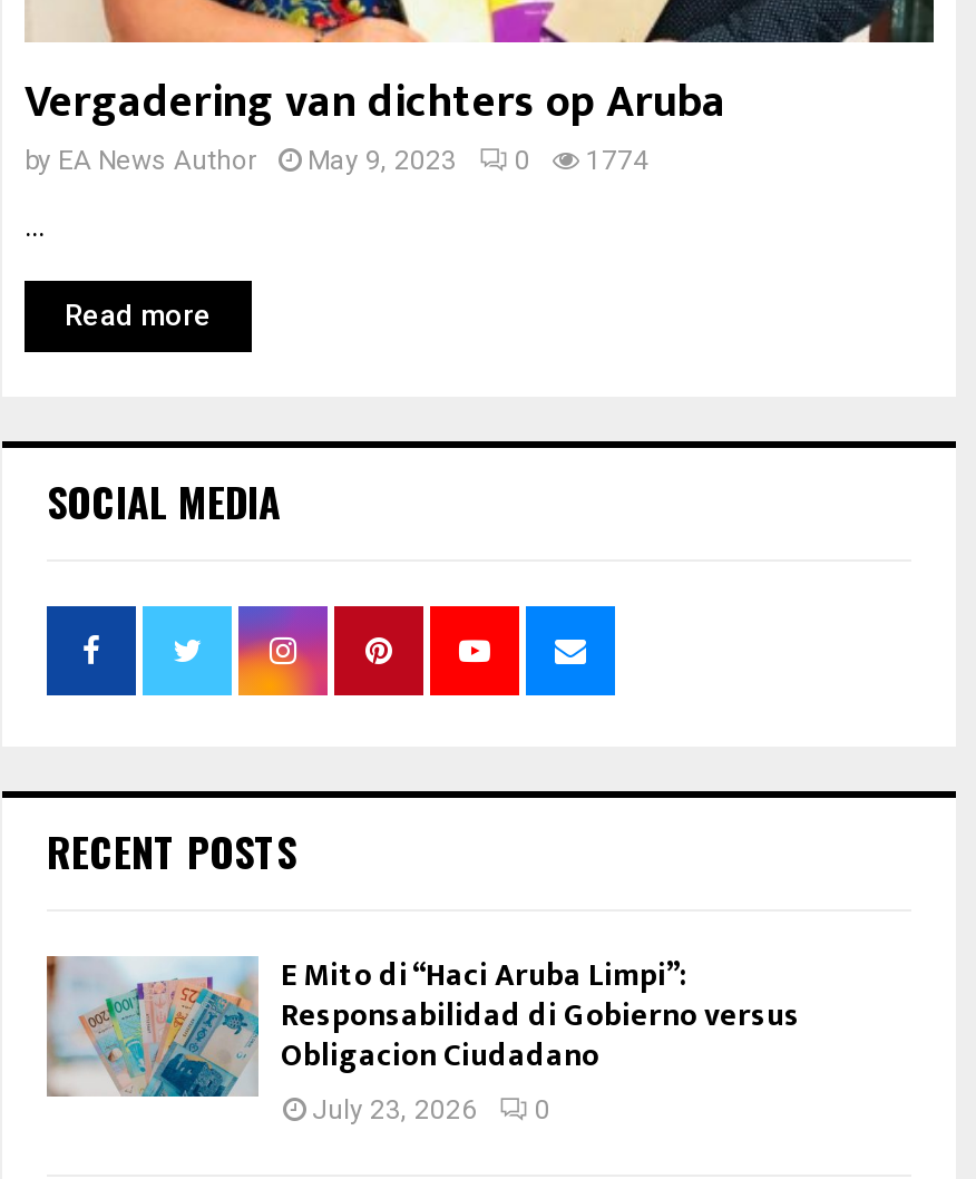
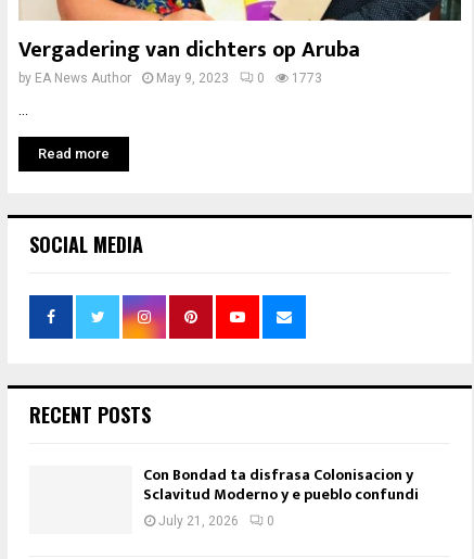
- by EA News Author May 9, 2023 0 1774
+ by EA News Author May 9, 2023 0 1773

- [image]

- E Mito di “Haci Aruba Limpi”:
- Responsabilidad di Gobierno versus
- Obligacion Ciudadano
- July 23, 2026
+ Con Bondad ta disfrasa Colonisacion y
+ Sclavitud Moderno y e pueblo confundi
+ July 21, 2026
